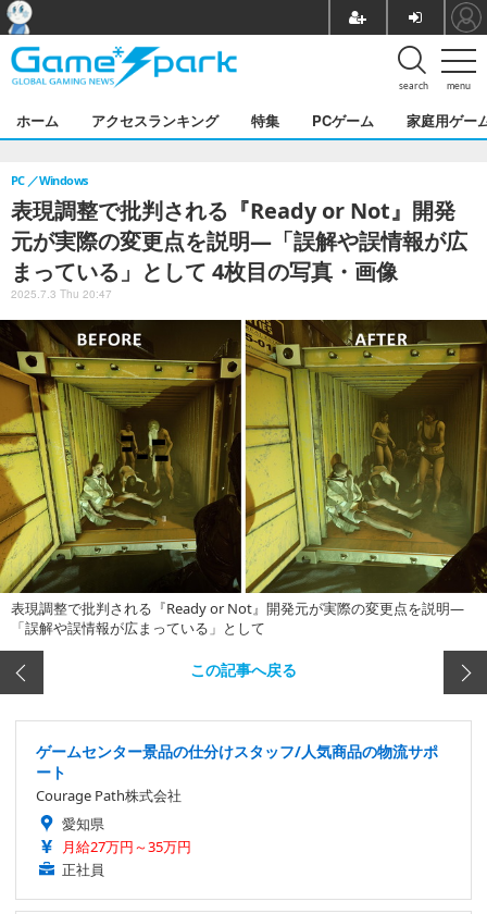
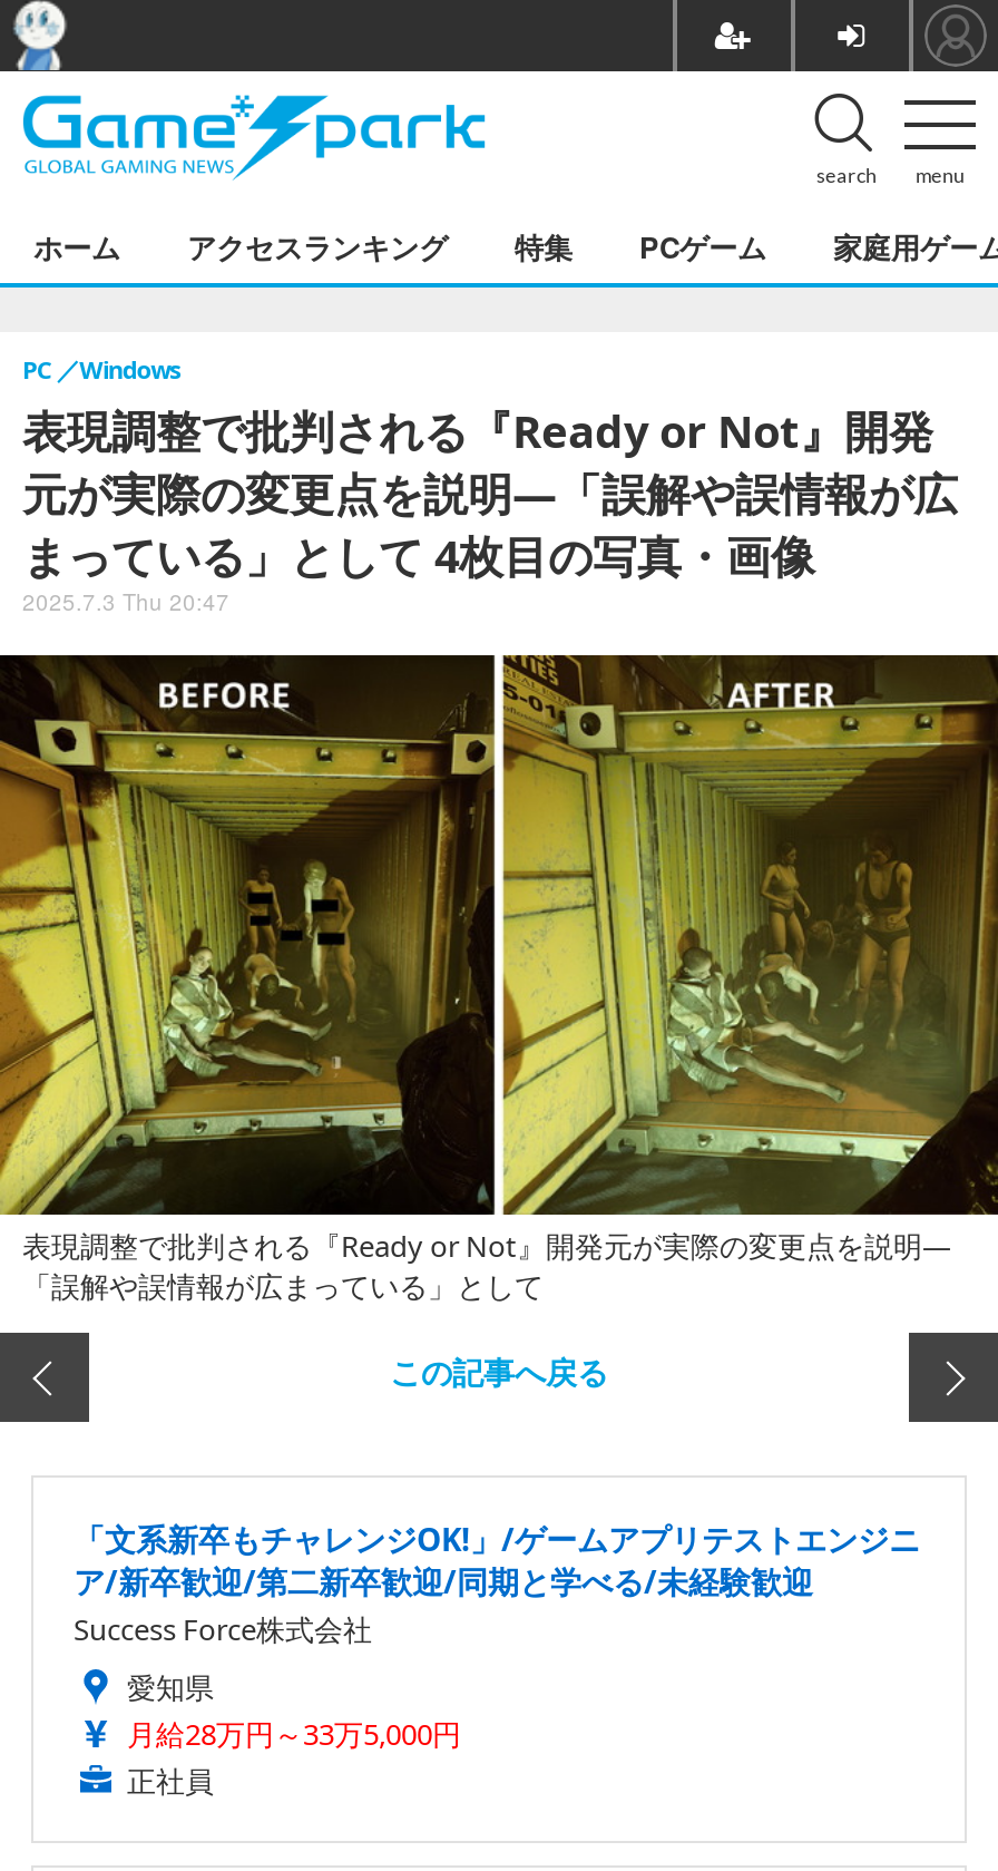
- ゲームセンター景品の仕分けスタッフ/人気商品の物流サポ
- ート
- Courage Path株式会社
+ 「文系新卒もチャレンジOK!」/ゲームアプリテストエンジニ
+ ア/新卒歓迎/第二新卒歓迎/同期と学べる/未経験歓迎
+ Success Force株式会社

- 月給27万円～35万円
+ 月給28万円～33万5,000円
